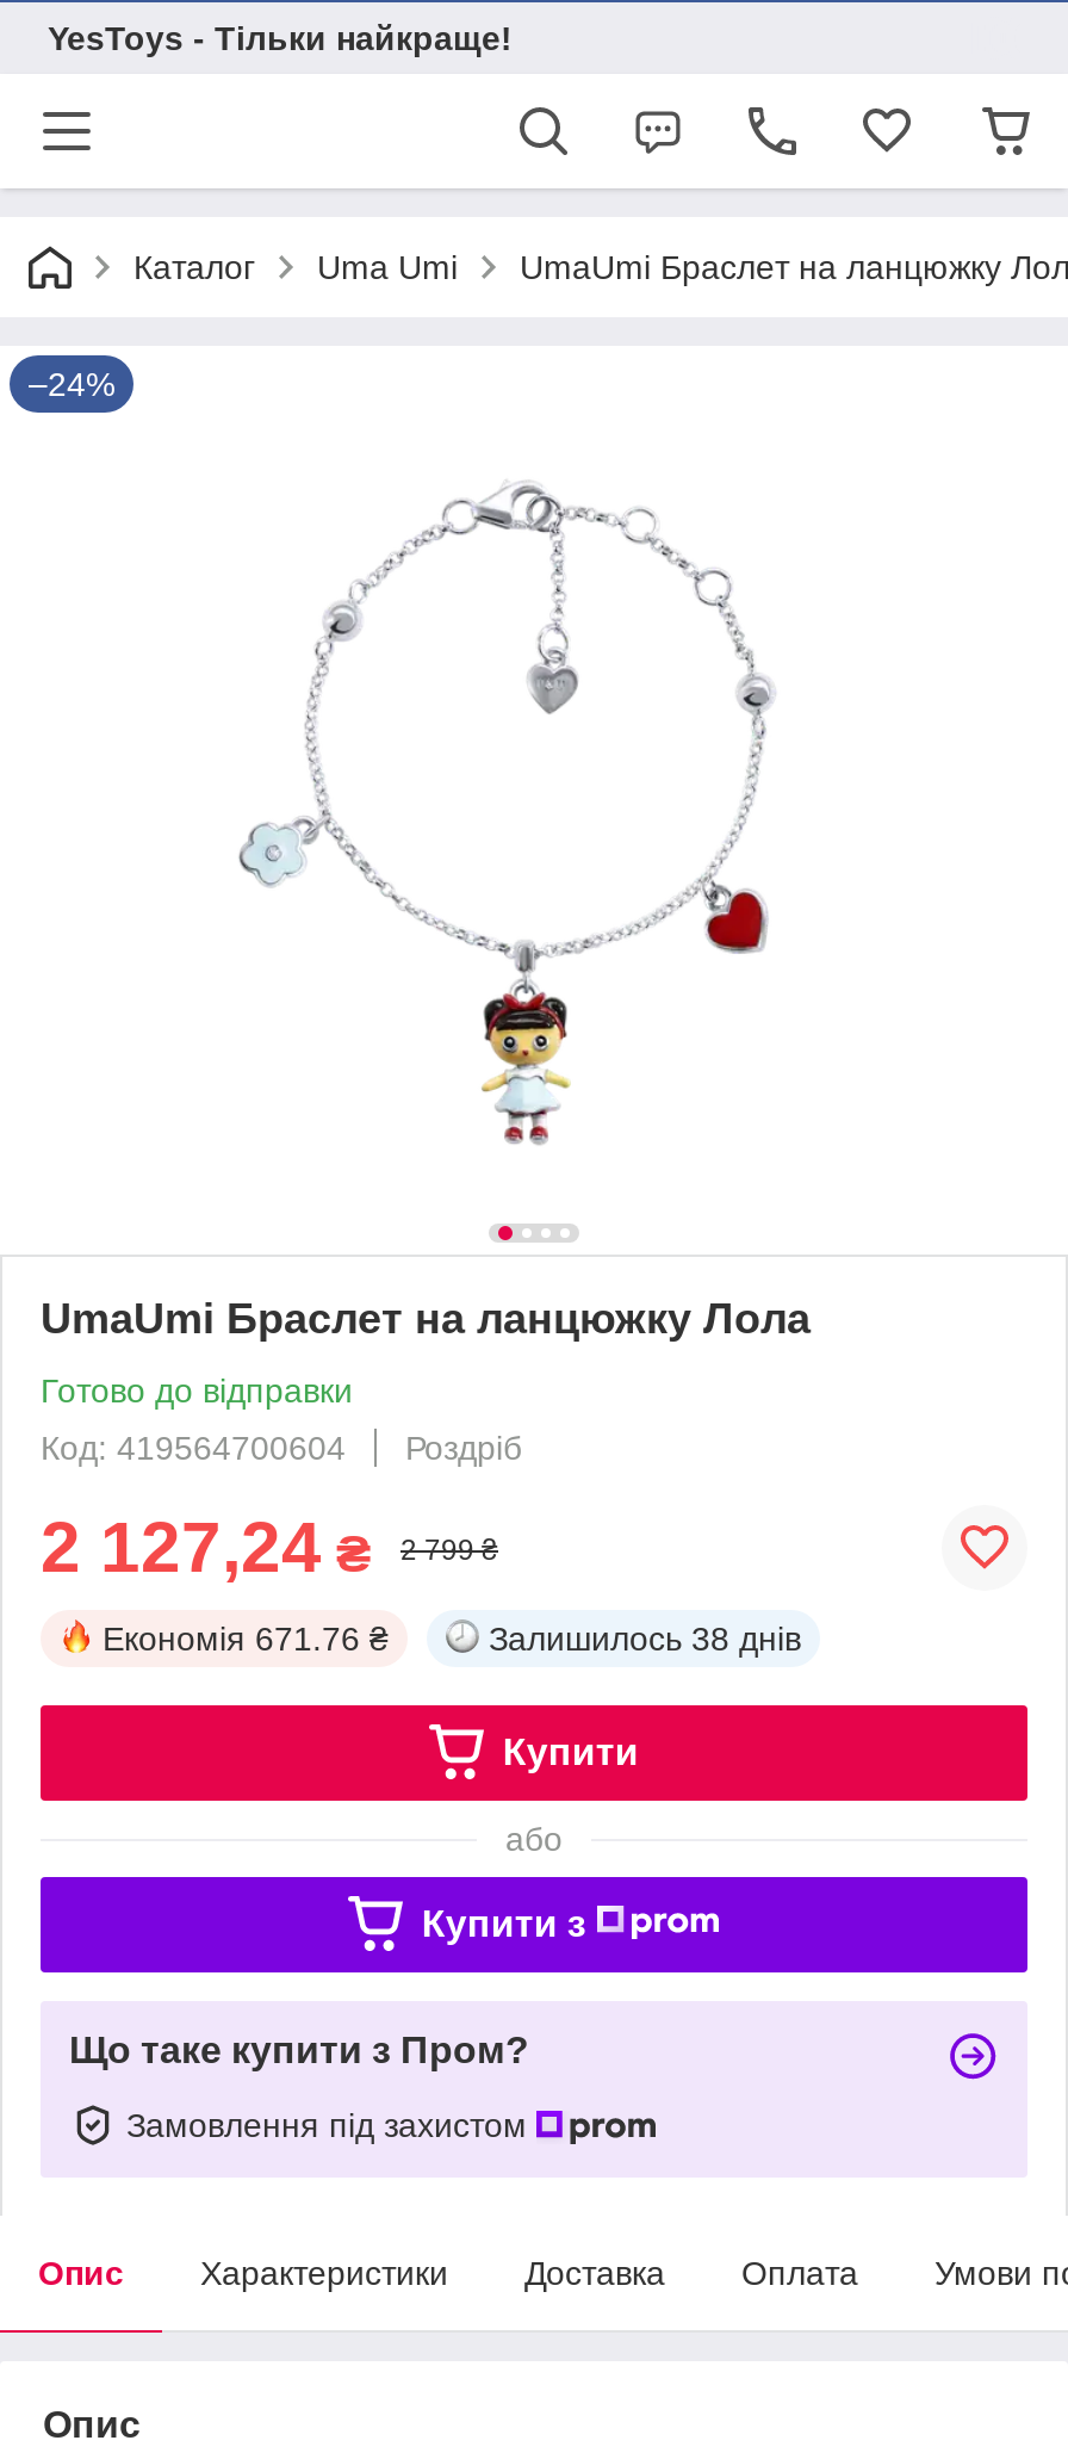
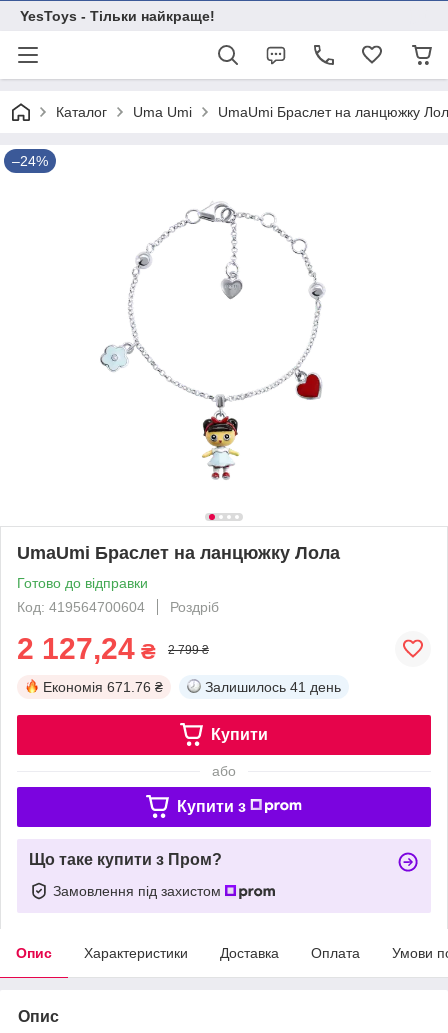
- Залишилось 38 днів
+ Залишилось 41 день
